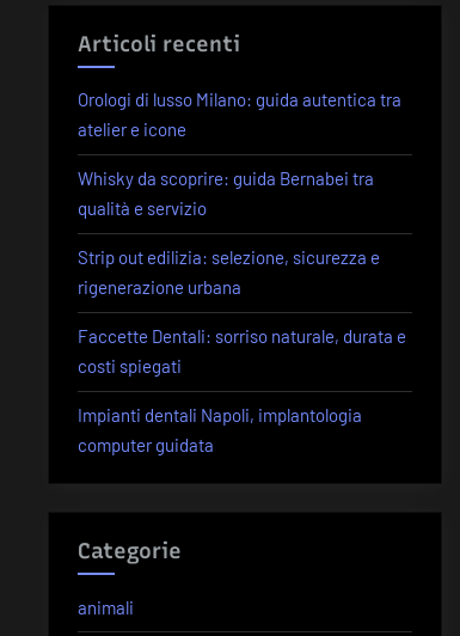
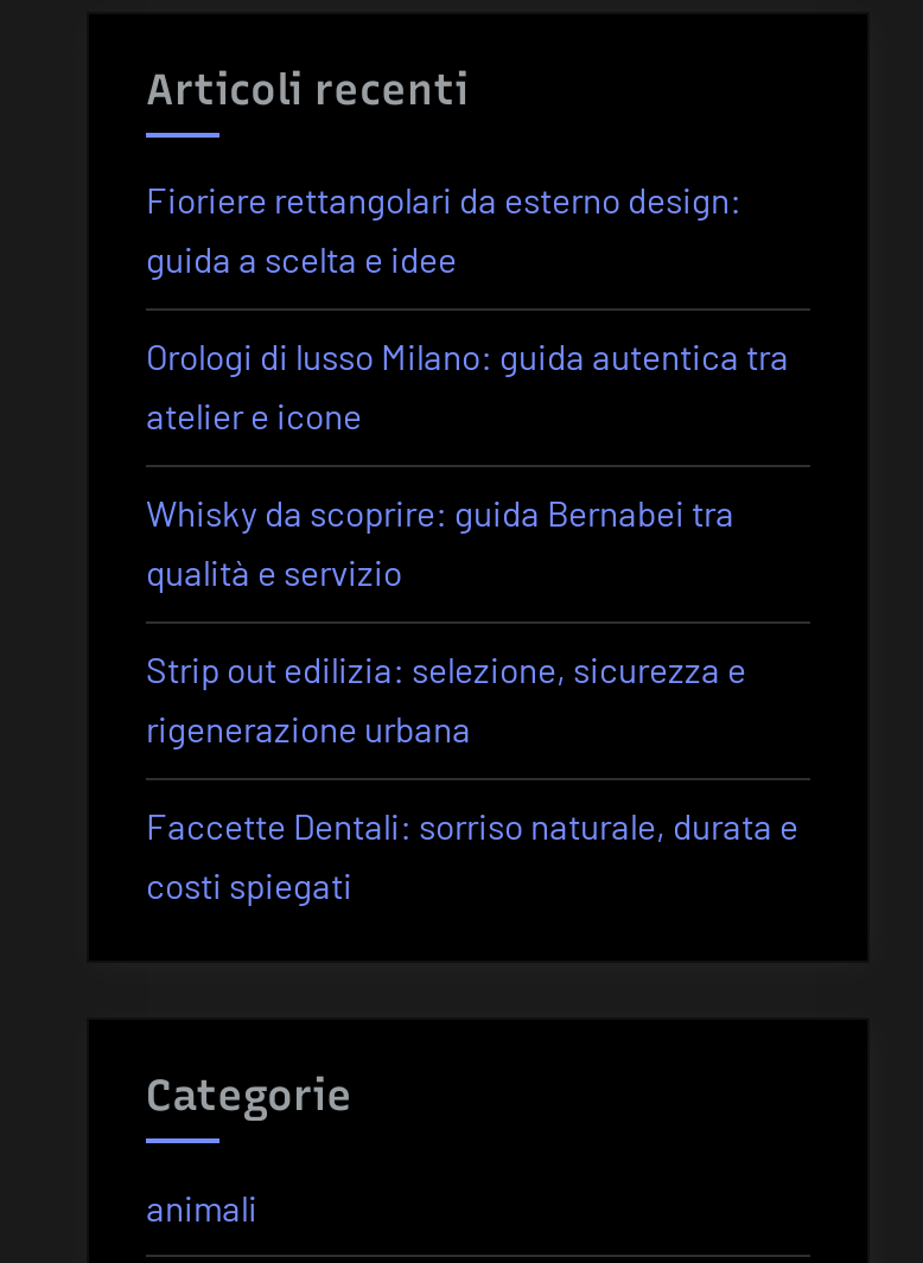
+ Fioriere rettangolari da esterno design:
+ guida a scelta e idee

moved down: Orologi di lusso Milano: guida autentica tra | atelier e icone | Whisky da scoprire: guida Bernabei tra | qualità e servizio | Strip out edilizia: selezione, sicurezza e | rigenerazione urbana | Faccette Dentali: sorriso naturale, durata e | costi spiegati

- Impianti dentali Napoli, implantologia
- computer guidata
